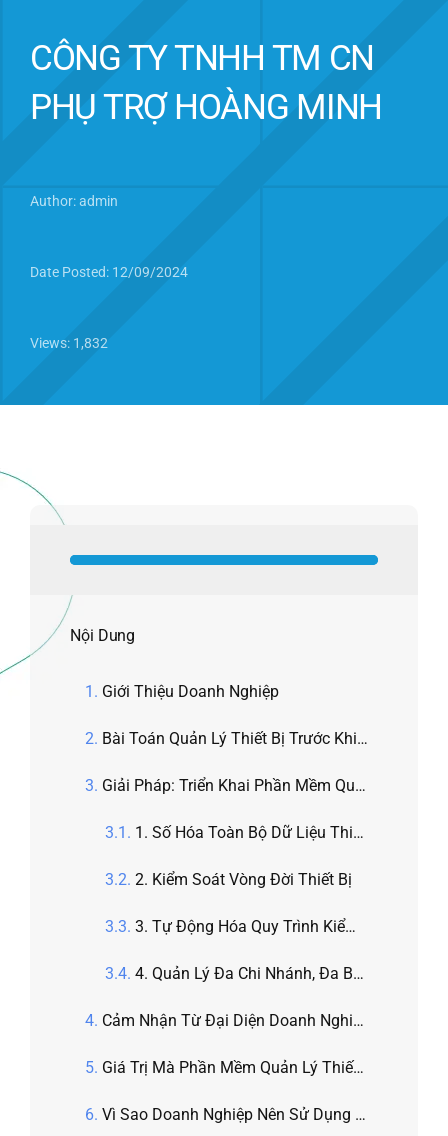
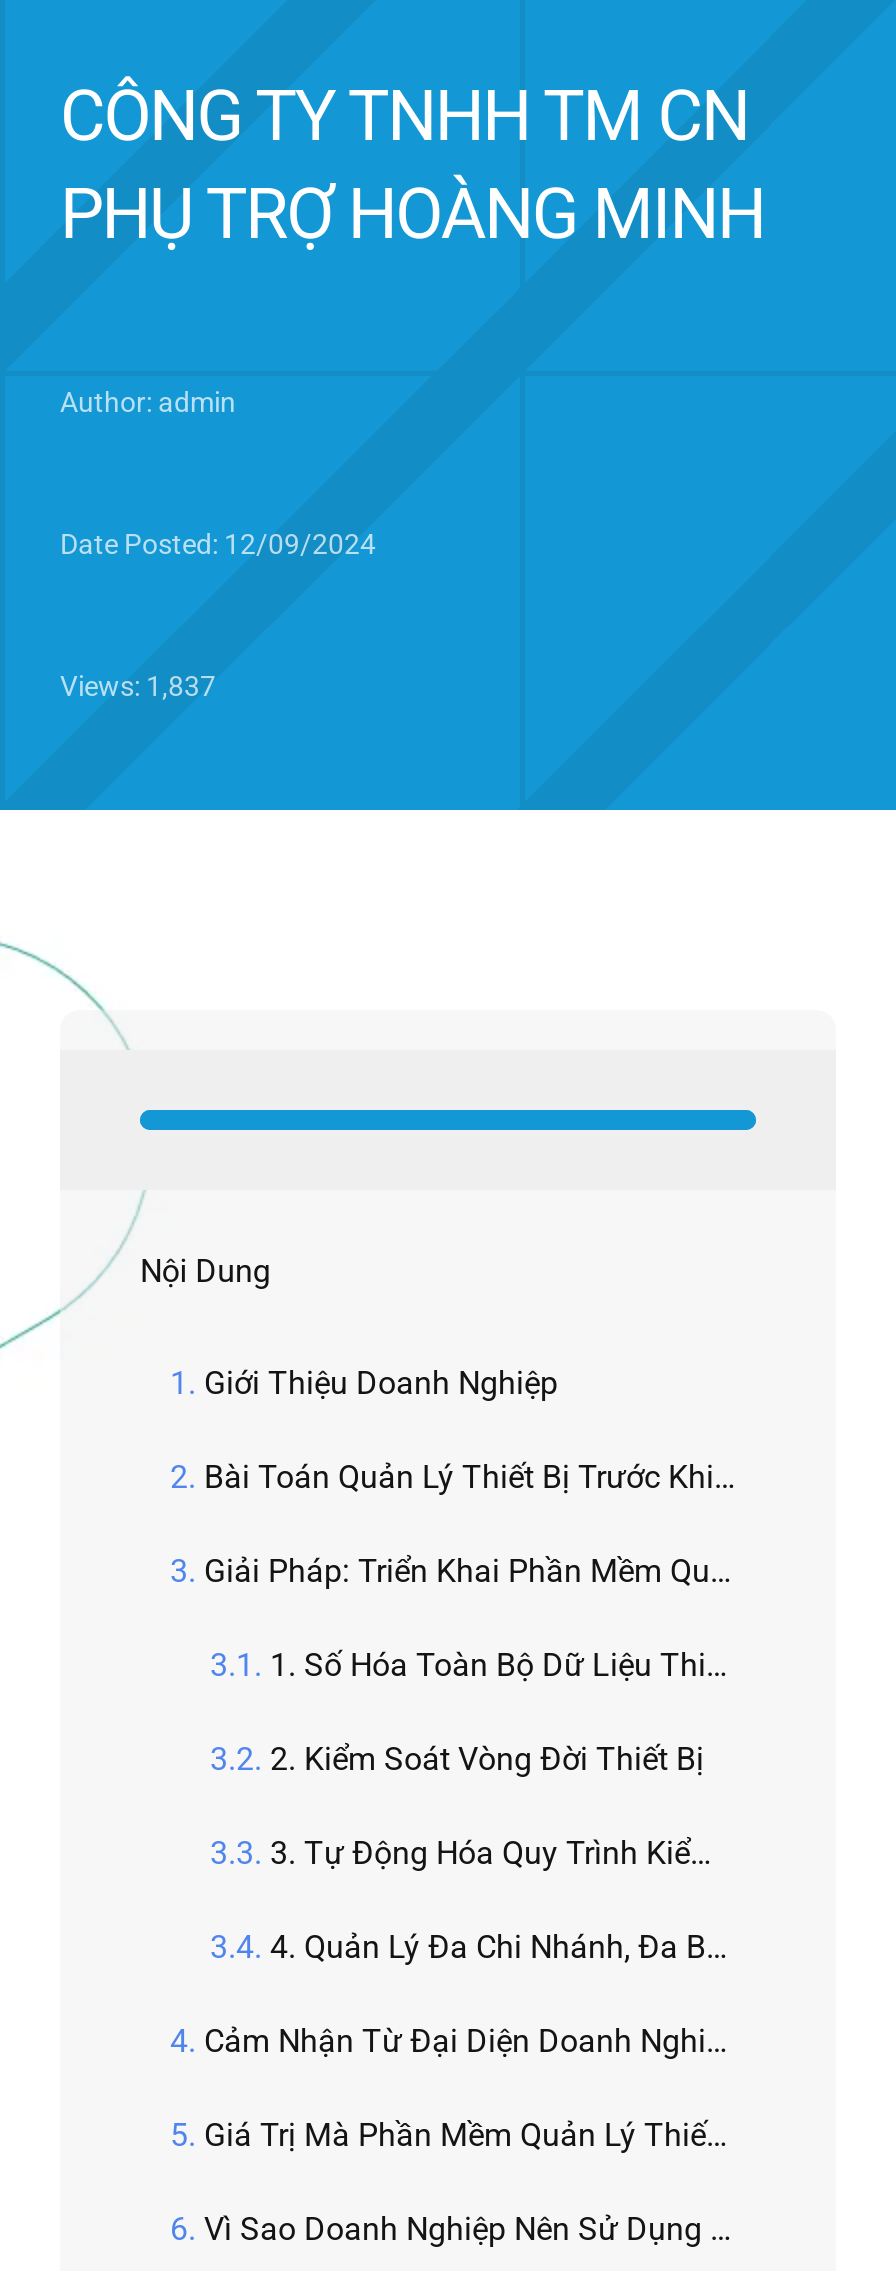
- Views: 1,832
+ Views: 1,837
